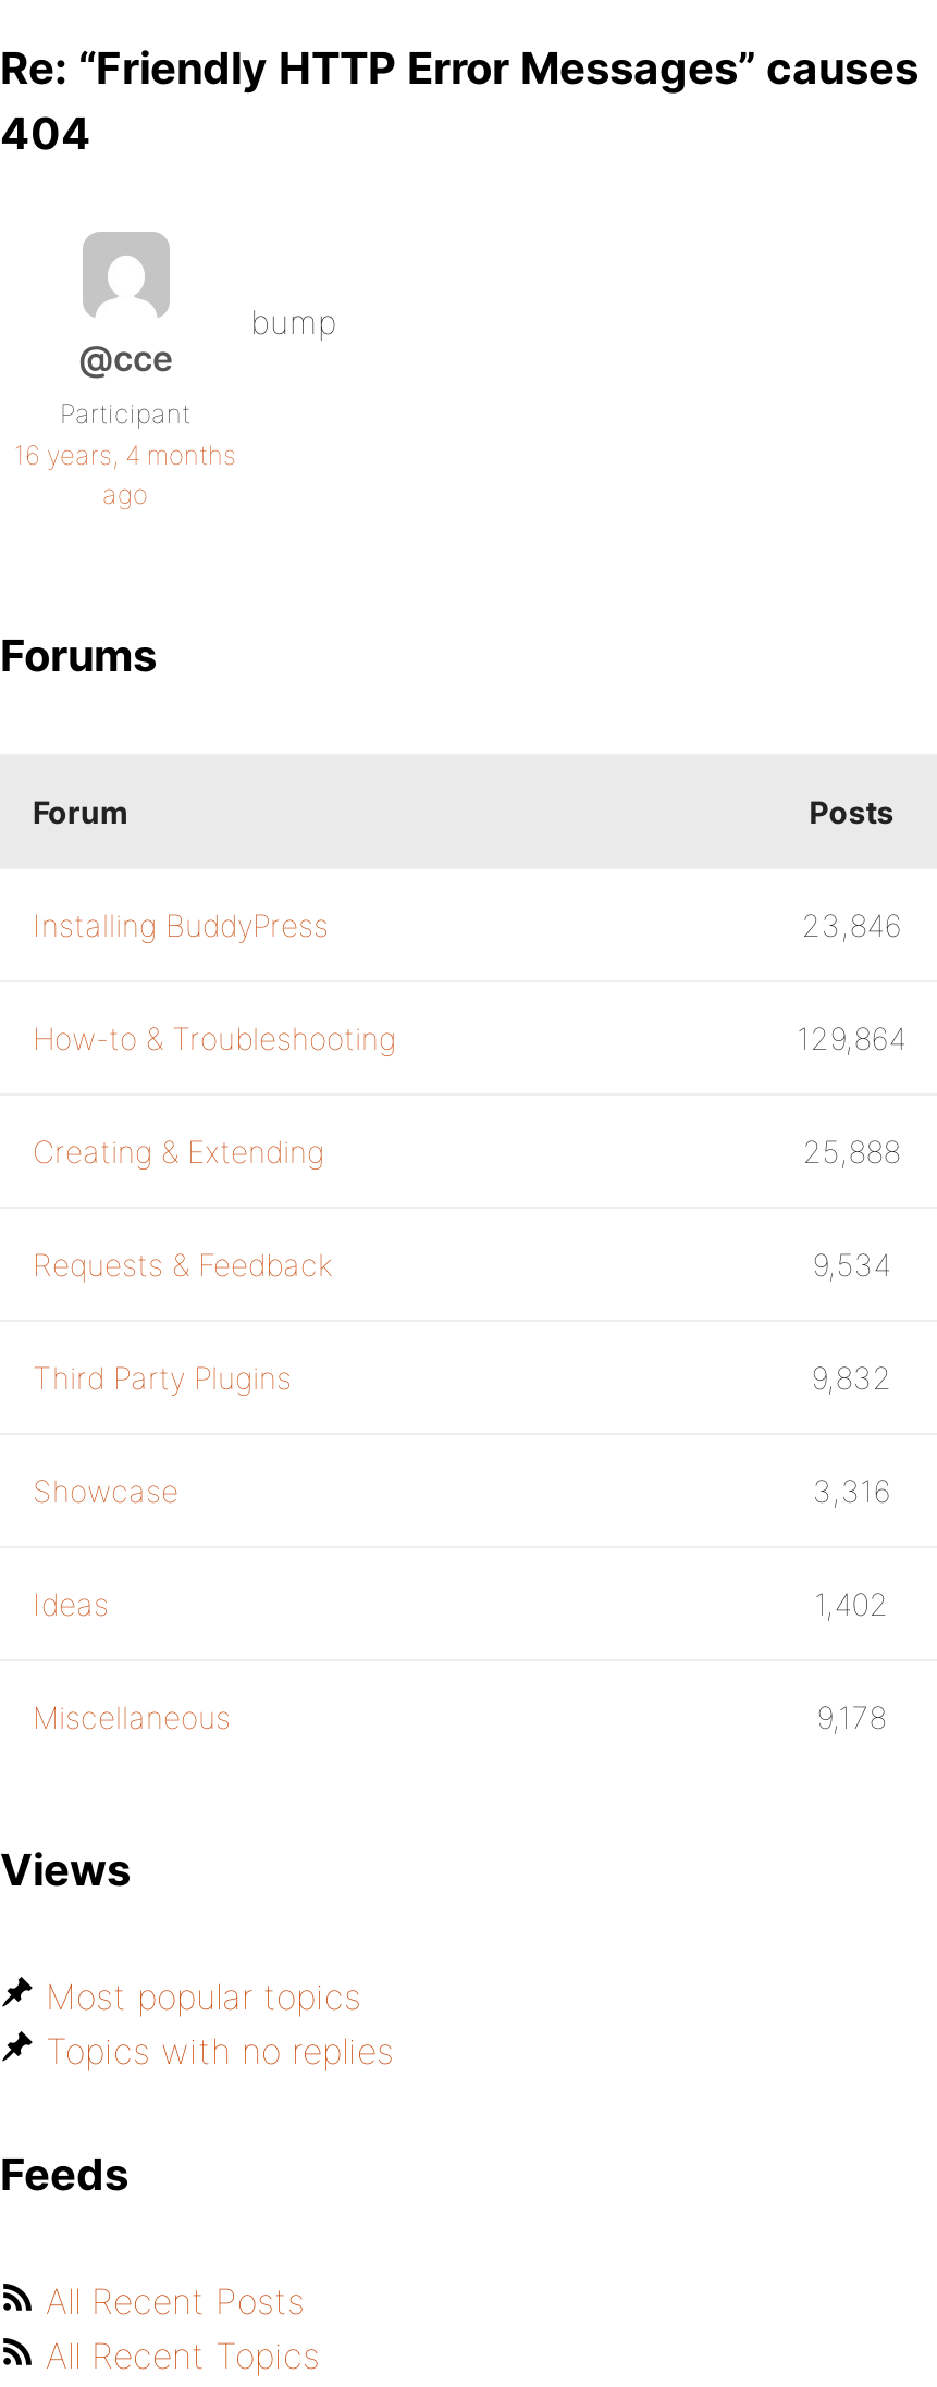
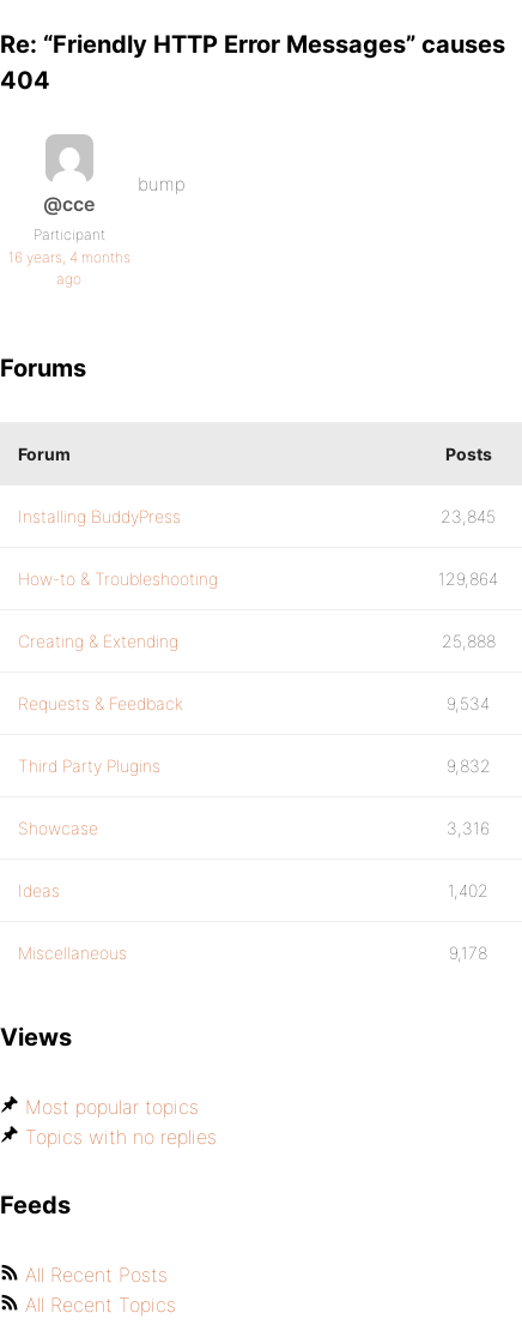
- 23,846
+ 23,845
